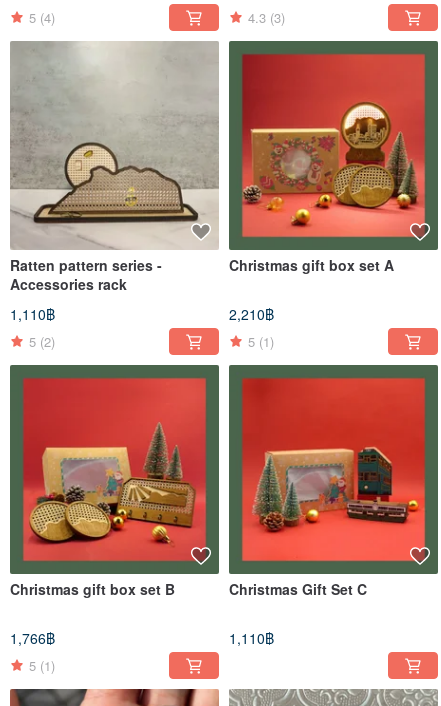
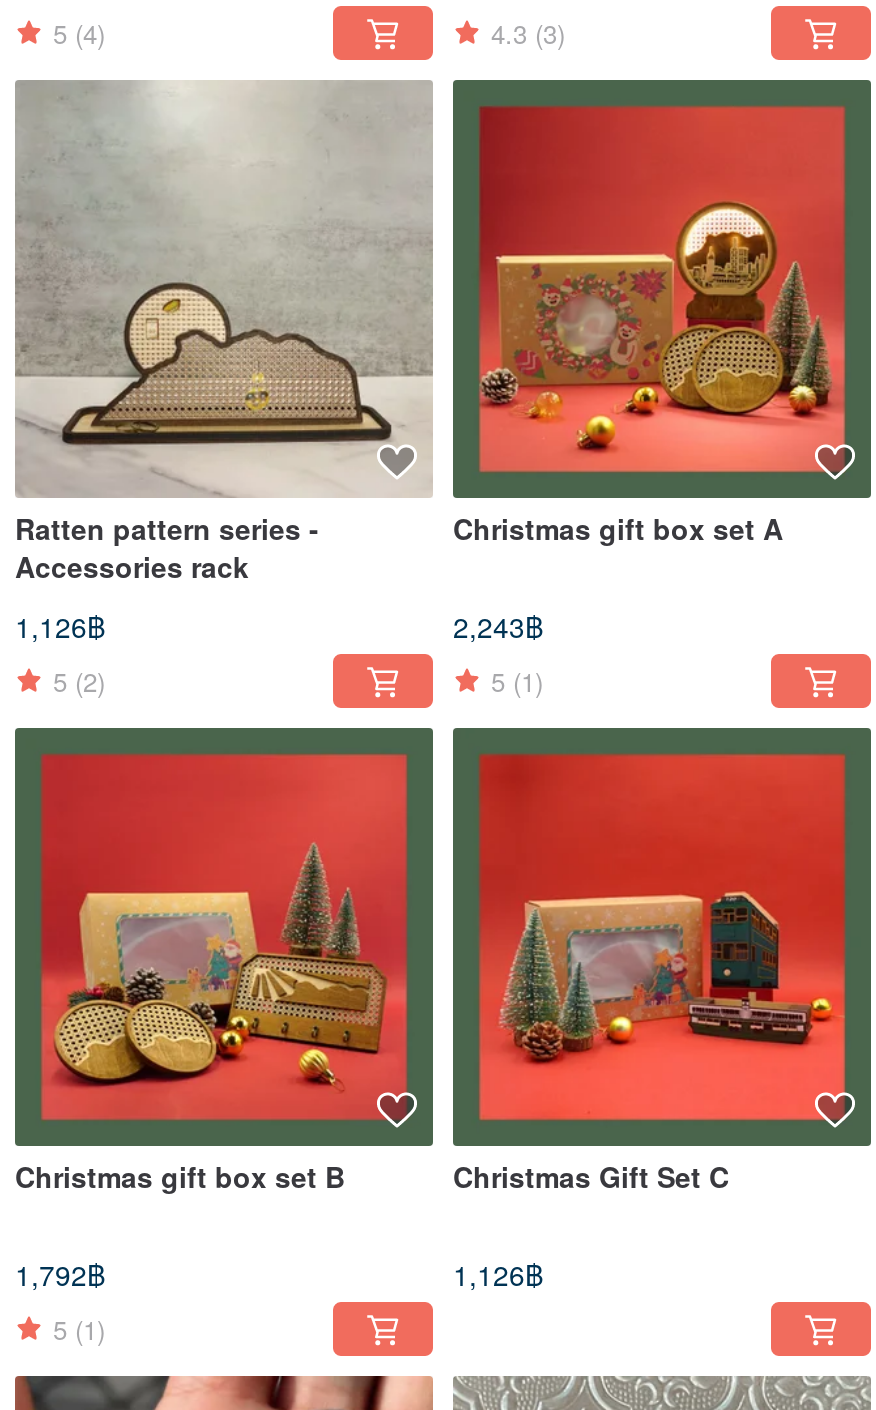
- 1,110฿
+ 1,126฿

- 2,210฿
+ 2,243฿

- 1,766฿
+ 1,792฿

- 1,110฿
+ 1,126฿
